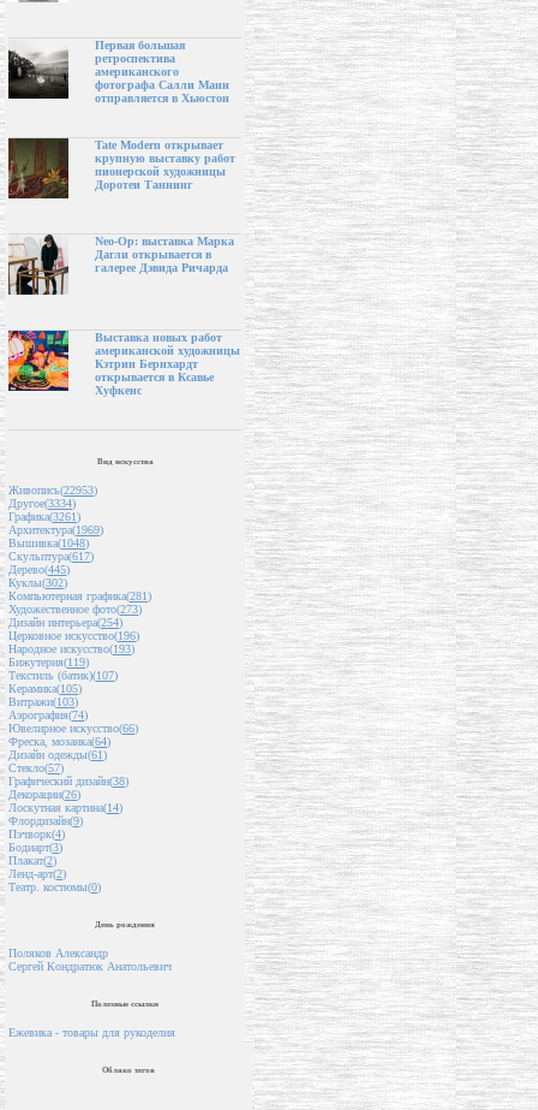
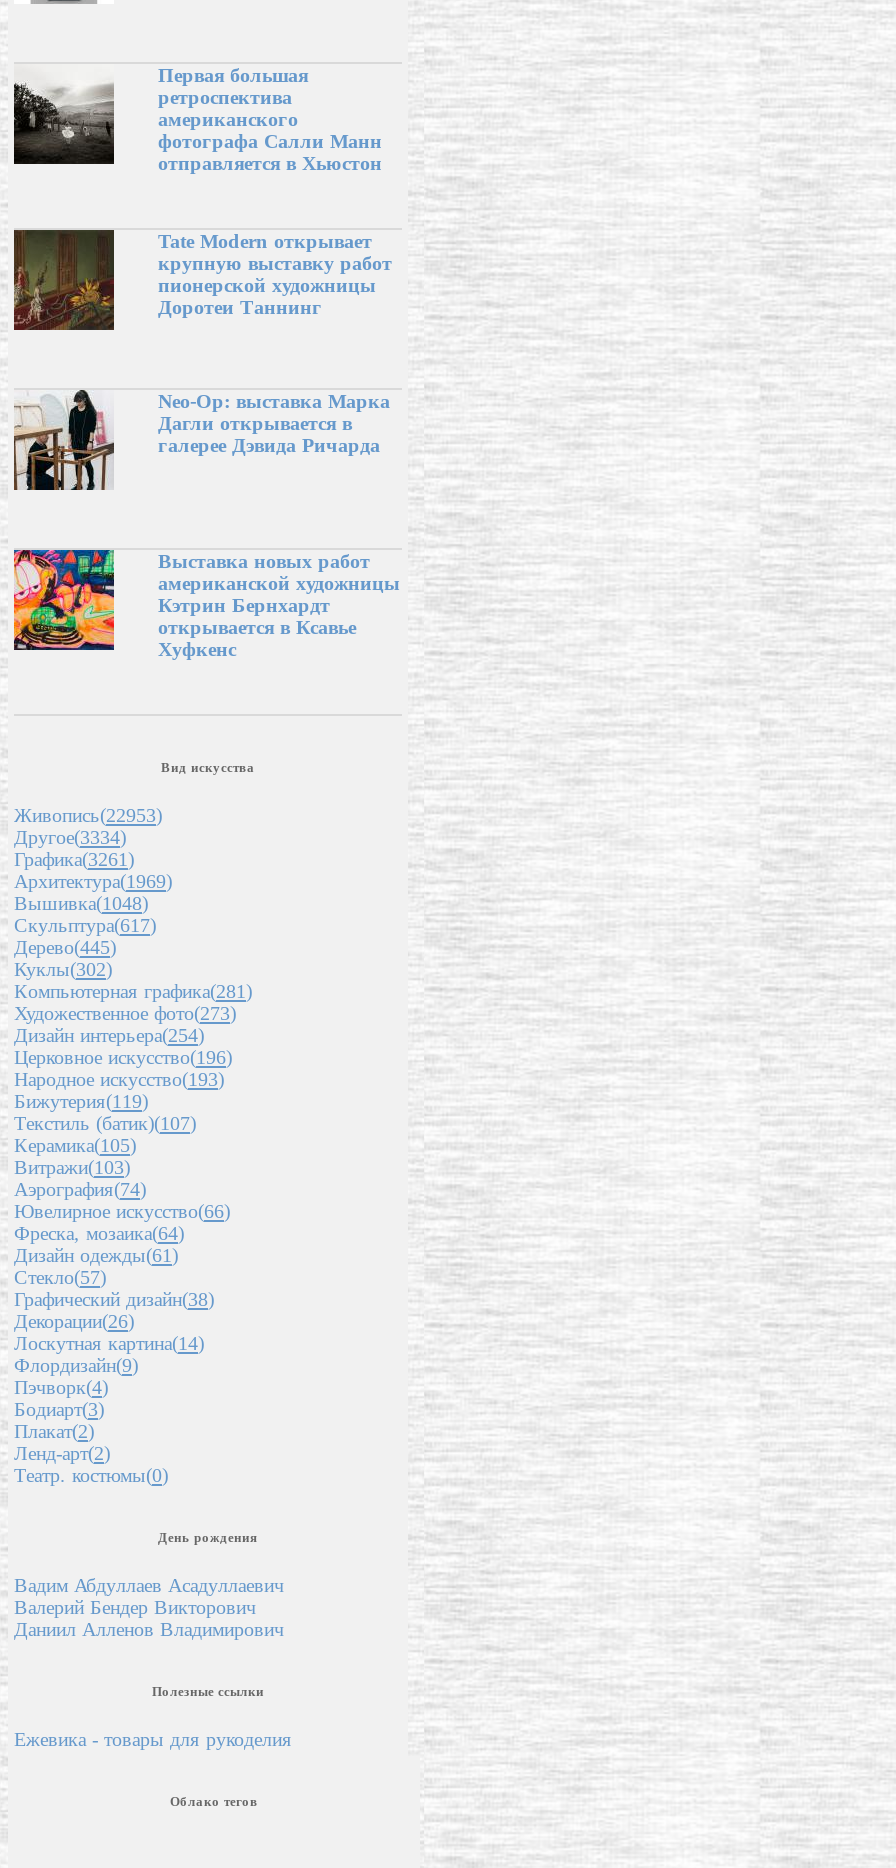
- Поляков Александр
- Сергей Кондратюк Анатольевич
+ Вадим Абдуллаев Асадуллаевич
+ Валерий Бендер Викторович
+ Даниил Алленов Владимирович
